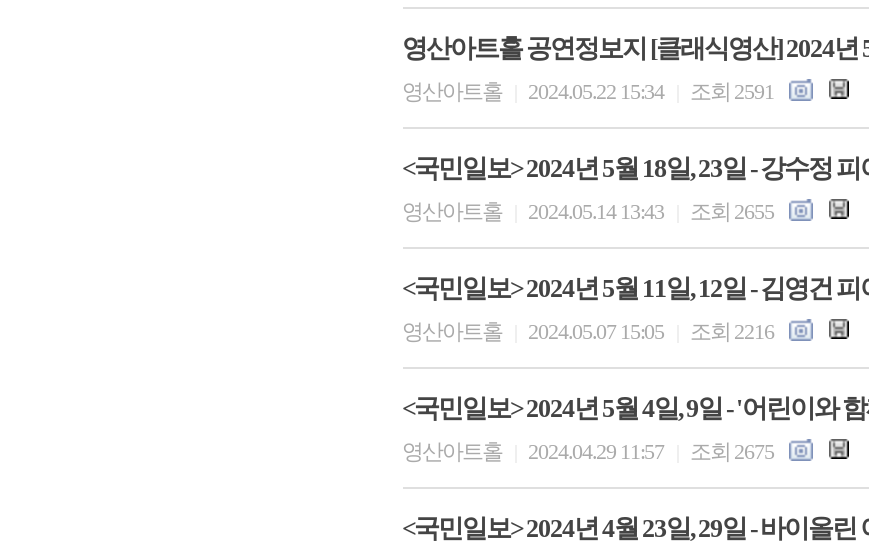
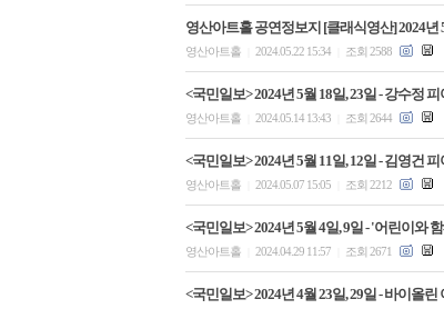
- 영산아트홀 2024.05.22 15:34 조회 2591
+ 영산아트홀 2024.05.22 15:34 조회 2588

- 영산아트홀 2024.05.14 13:43 조회 2655
+ 영산아트홀 2024.05.14 13:43 조회 2644

- 영산아트홀 2024.05.07 15:05 조회 2216
+ 영산아트홀 2024.05.07 15:05 조회 2212

- 영산아트홀 2024.04.29 11:57 조회 2675
+ 영산아트홀 2024.04.29 11:57 조회 2671
